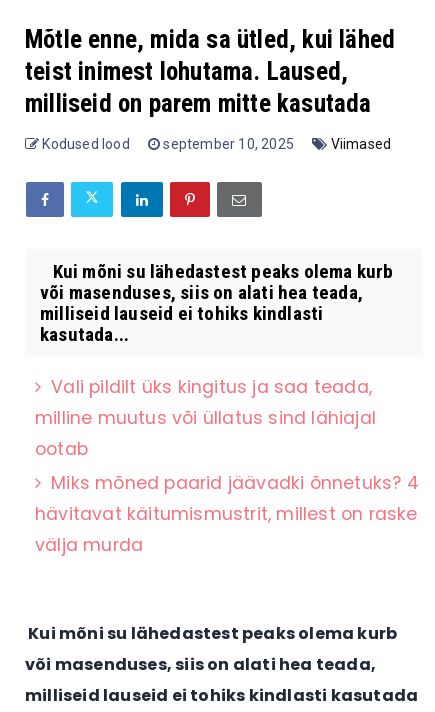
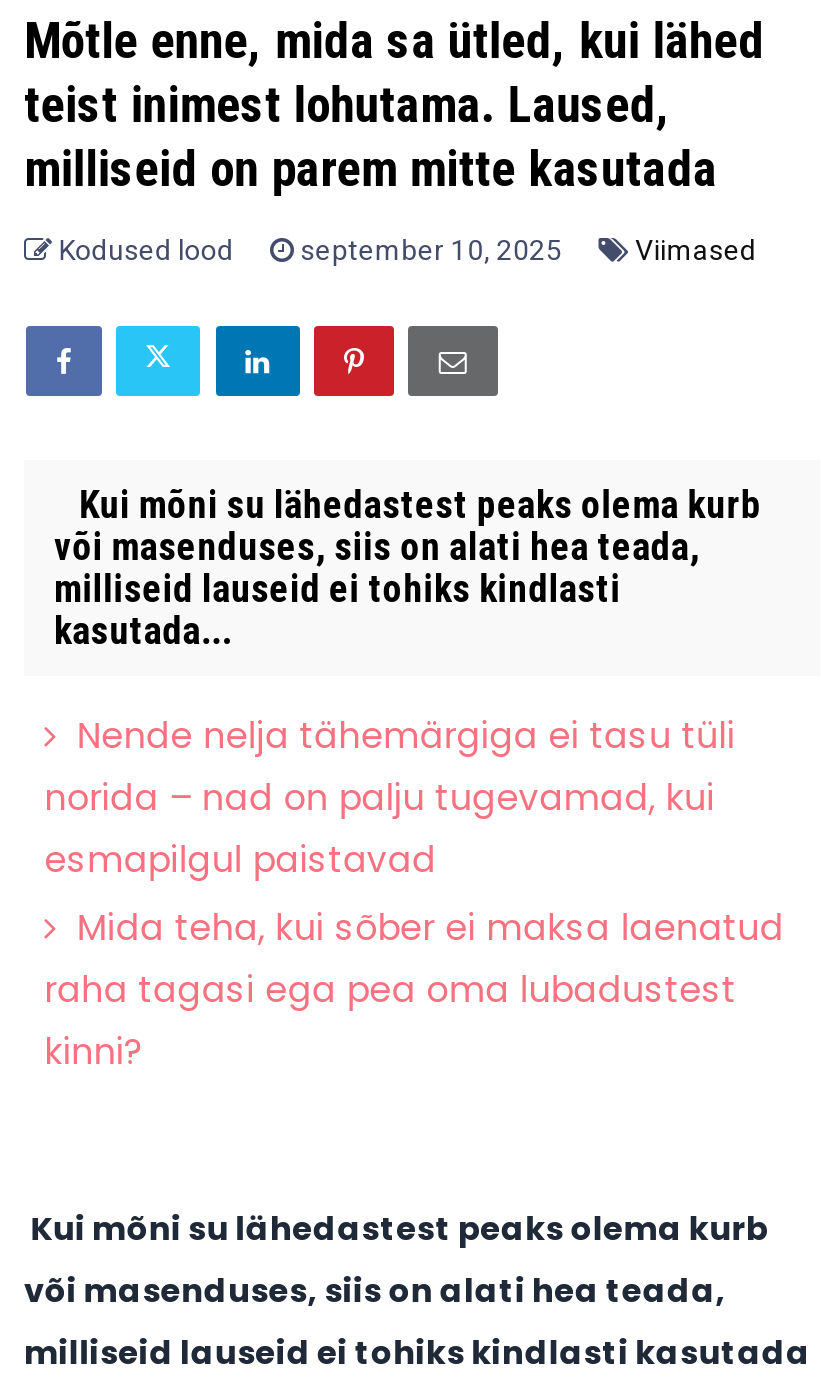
- Vali pildilt üks kingitus ja saa teada,
- milline muutus või üllatus sind lähiajal
- ootab
- Miks mõned paarid jäävadki õnnetuks? 4
- hävitavat käitumismustrit, millest on raske
- välja murda
+ Nende nelja tähemärgiga ei tasu tüli
+ norida – nad on palju tugevamad, kui
+ esmapilgul paistavad
+ Mida teha, kui sõber ei maksa laenatud
+ raha tagasi ega pea oma lubadustest
+ kinni?
